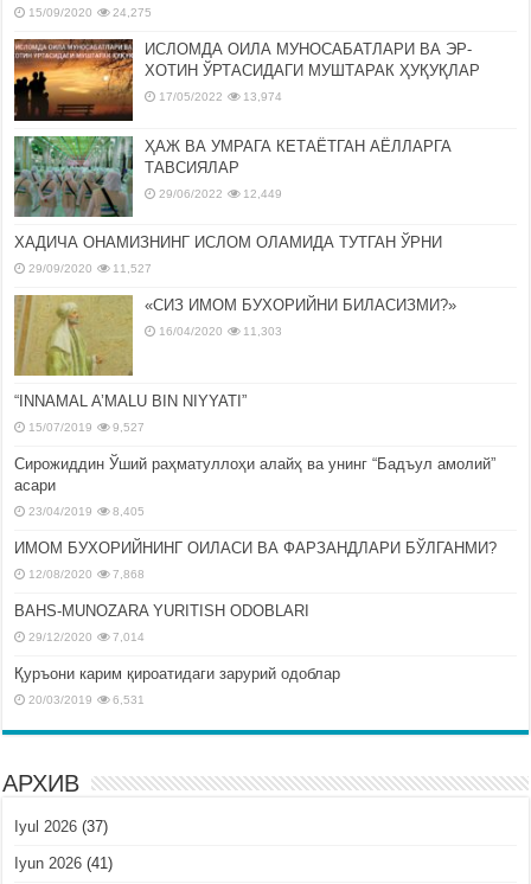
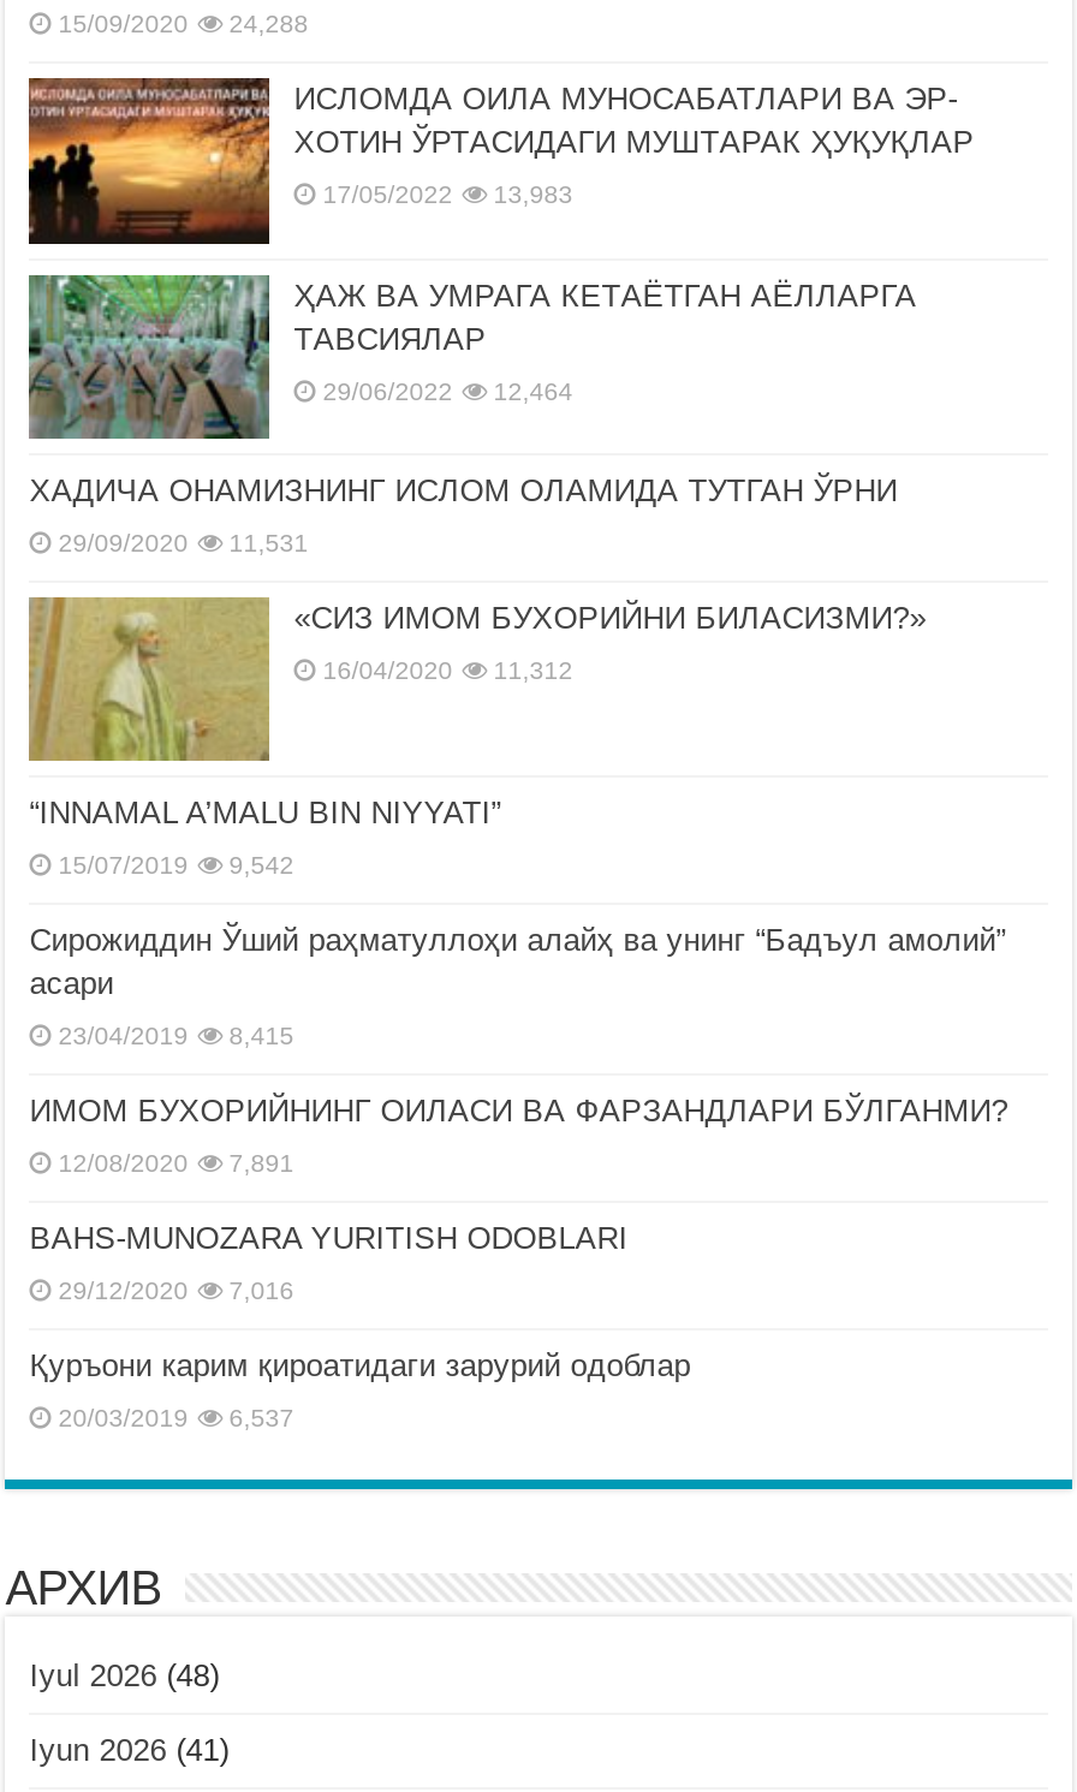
- 15/09/2020 24,275
+ 15/09/2020 24,288

- 17/05/2022 13,974
+ 17/05/2022 13,983

- 29/06/2022 12,449
+ 29/06/2022 12,464

- 29/09/2020 11,527
+ 29/09/2020 11,531

- 16/04/2020 11,303
+ 16/04/2020 11,312

- 15/07/2019 9,527
+ 15/07/2019 9,542

- 23/04/2019 8,405
+ 23/04/2019 8,415

- 12/08/2020 7,868
+ 12/08/2020 7,891

- 29/12/2020 7,014
+ 29/12/2020 7,016

- 20/03/2019 6,531
+ 20/03/2019 6,537

- Iyul 2026 (37)
+ Iyul 2026 (48)
